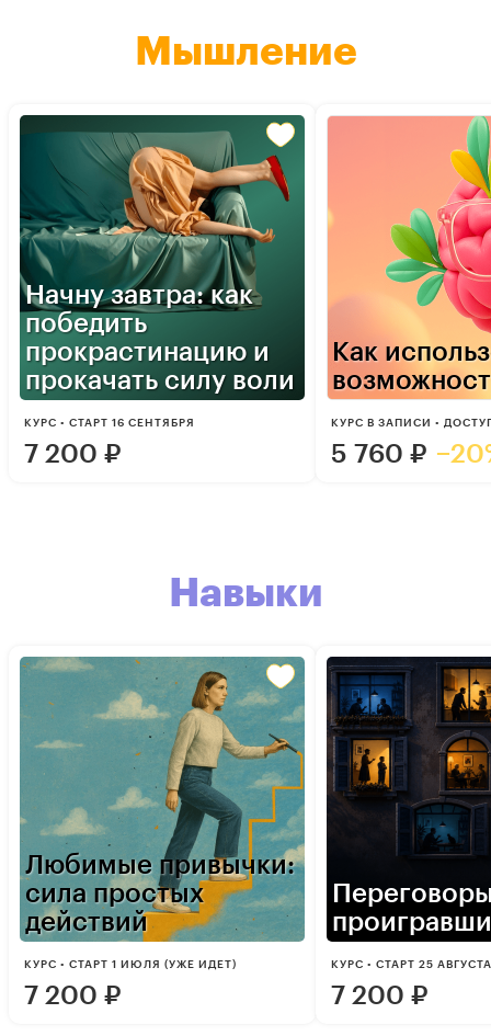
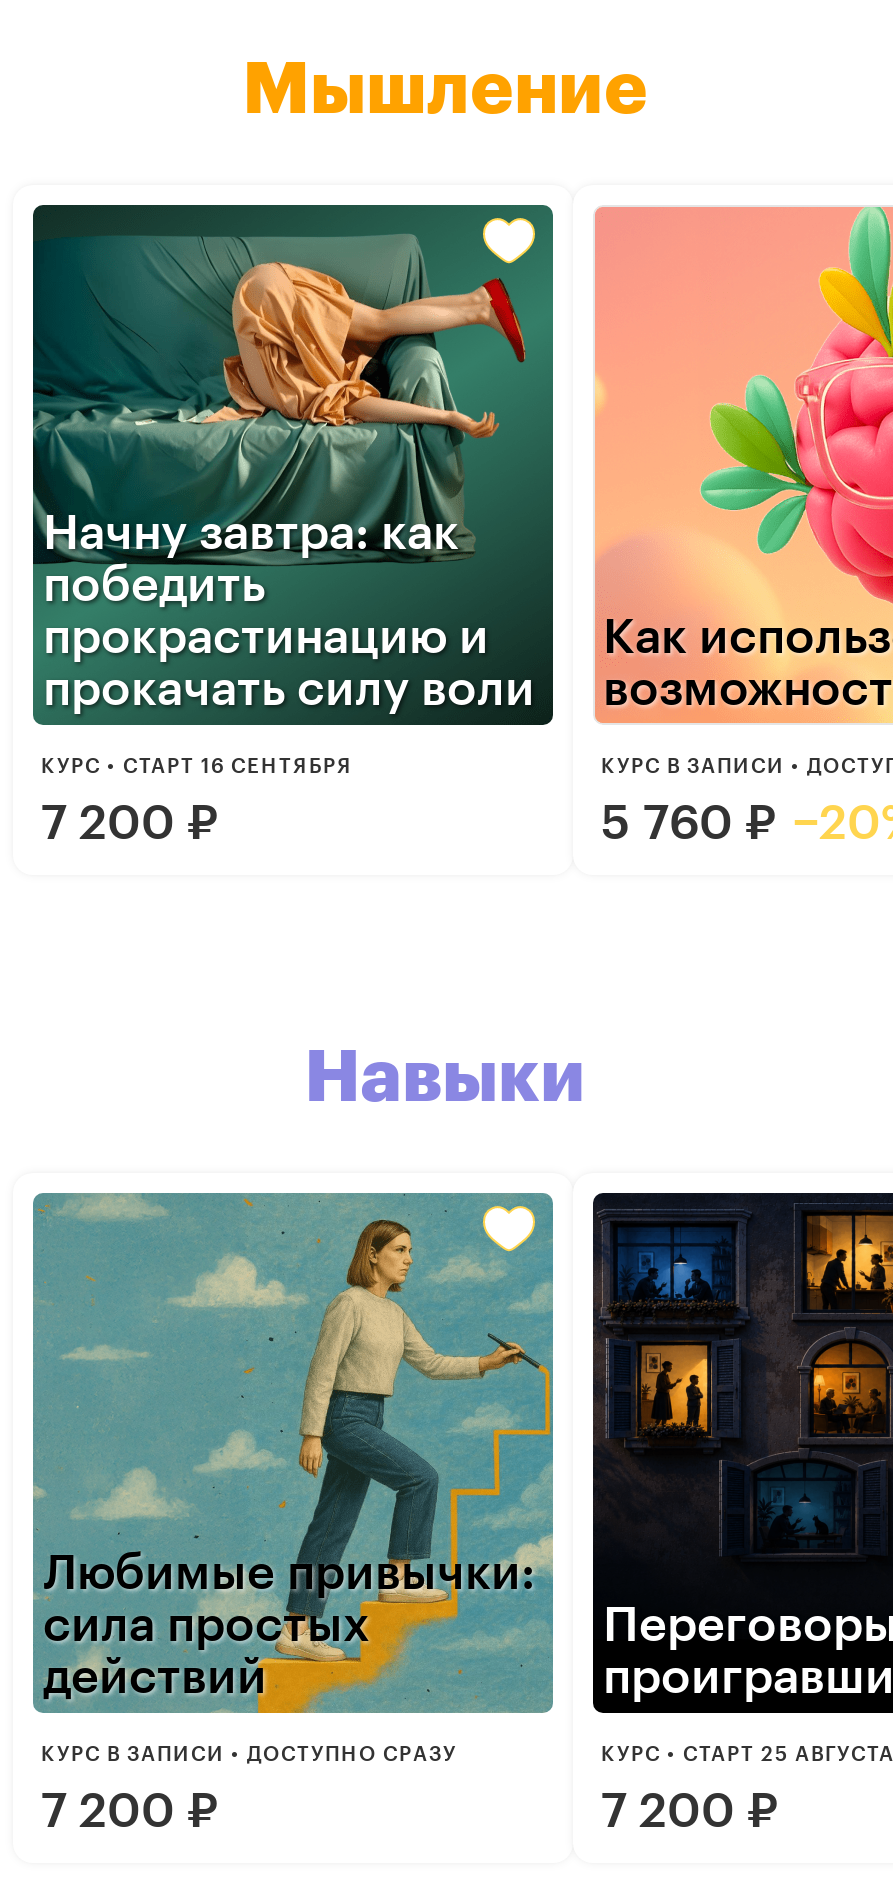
- КУРС • СТАРТ 1 ИЮЛЯ (УЖЕ ИДЕТ)
+ КУРС В ЗАПИСИ • ДОСТУПНО СРАЗУ
